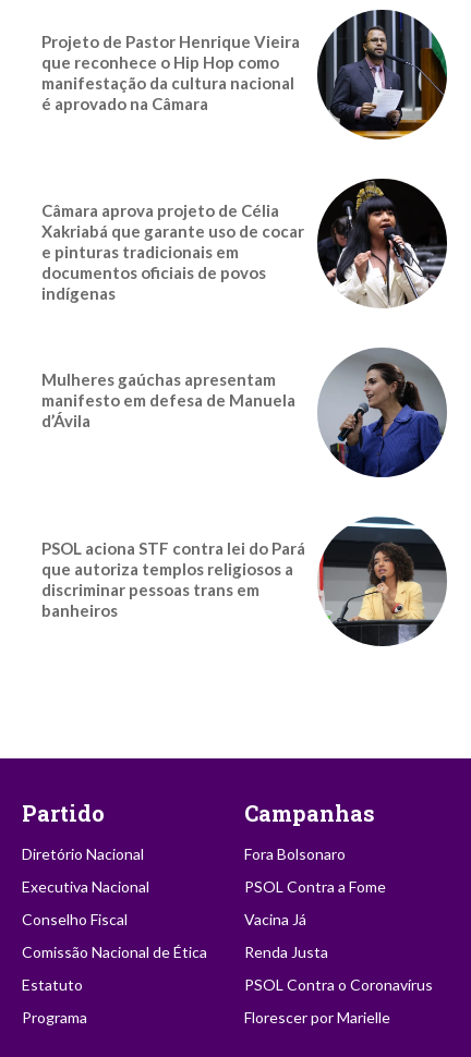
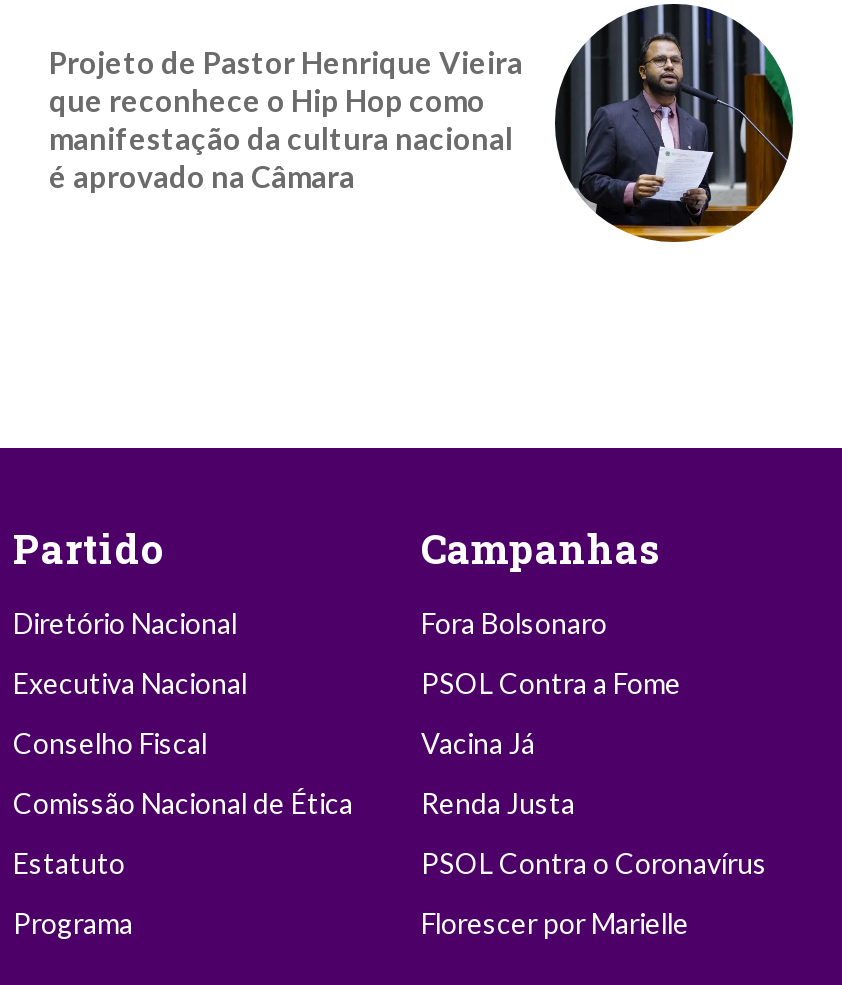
- [image]
- Câmara aprova projeto de Célia
- Xakriabá que garante uso de cocar
- e pinturas tradicionais em
- documentos oficiais de povos
- indígenas

- [image]
- Mulheres gaúchas apresentam
- manifesto em defesa de Manuela
- d’Ávila

- [image]
- PSOL aciona STF contra lei do Pará
- que autoriza templos religiosos a
- discriminar pessoas trans em
- banheiros
